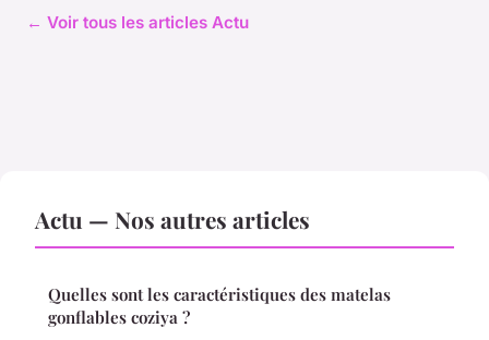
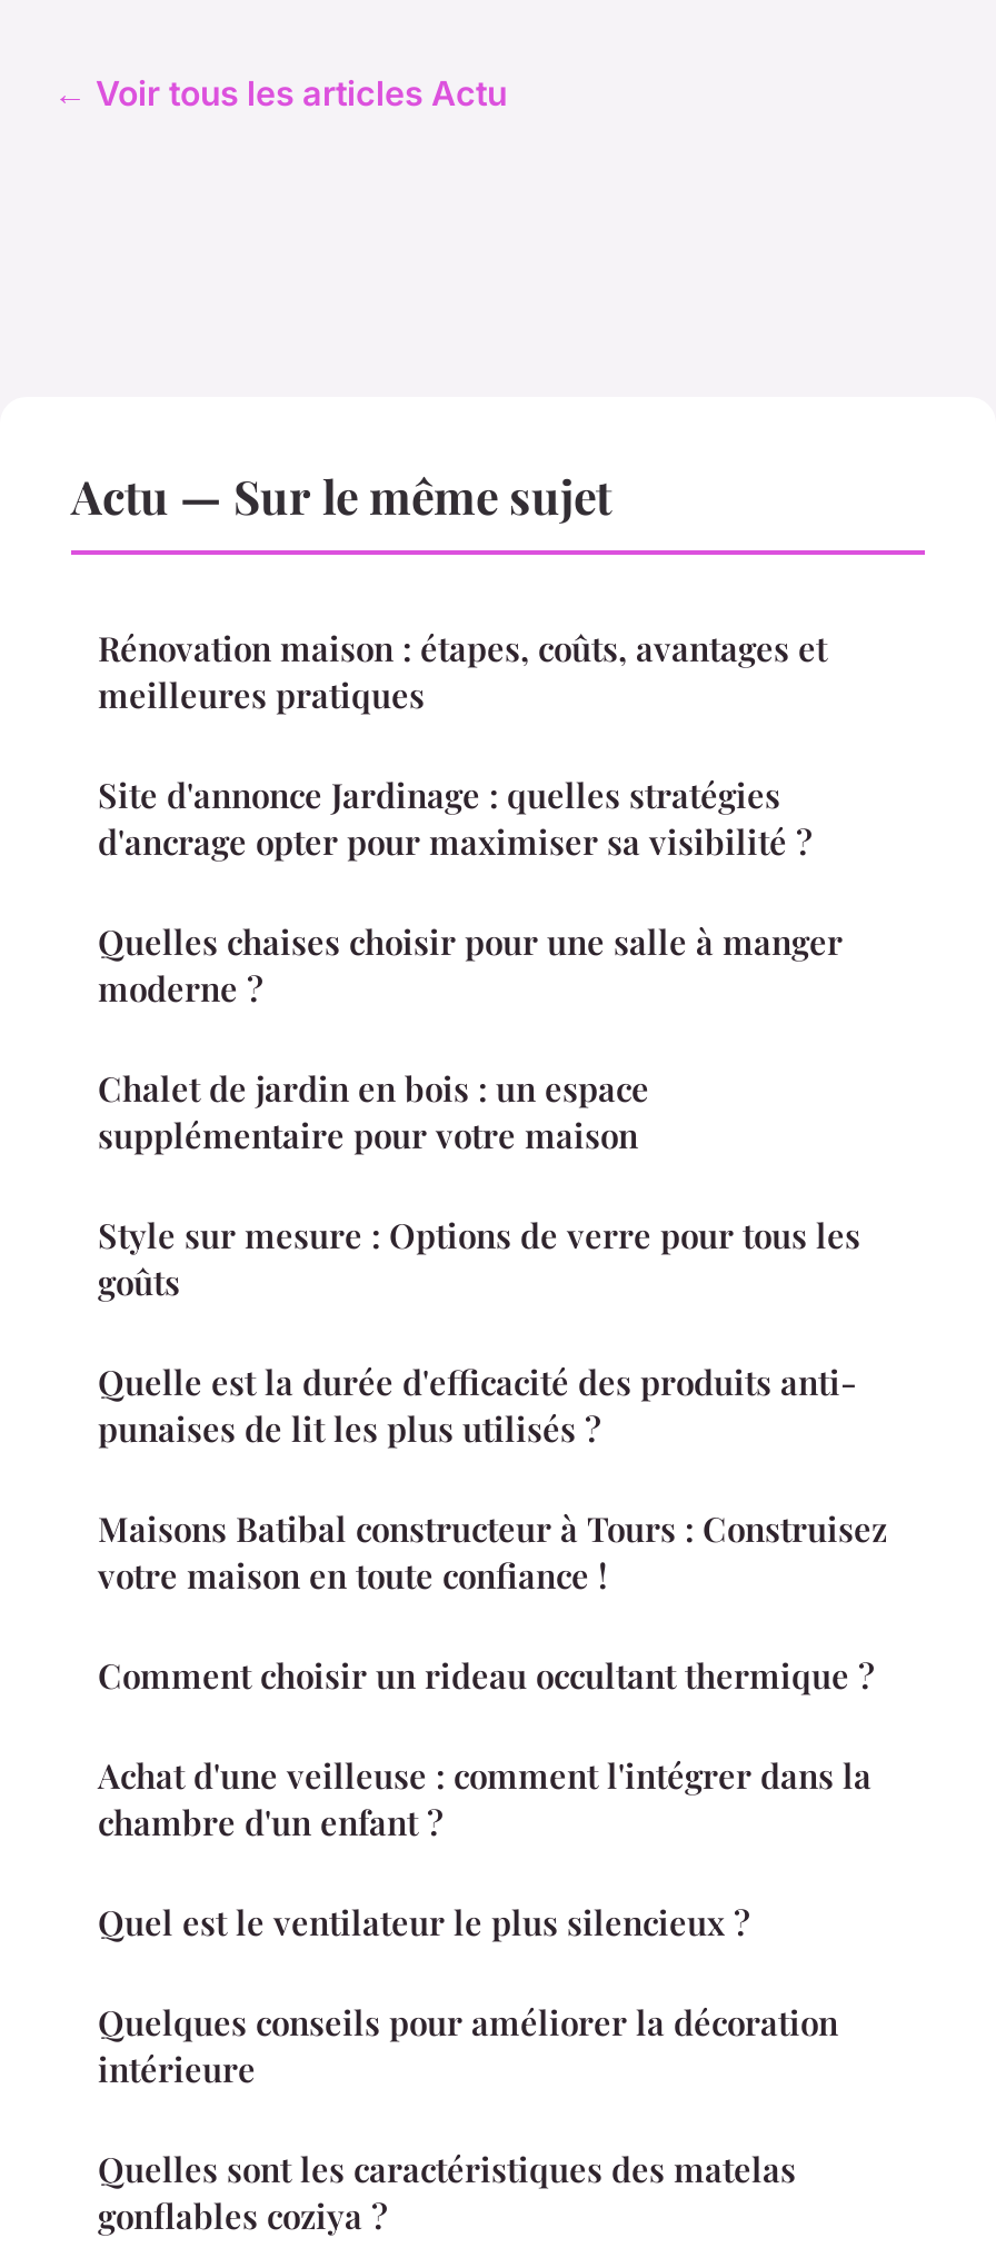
- Actu — Nos autres articles
+ Actu — Sur le même sujet
+ Rénovation maison : étapes, coûts, avantages et
+ meilleures pratiques
+ Site d'annonce Jardinage : quelles stratégies
+ d'ancrage opter pour maximiser sa visibilité ?
+ Quelles chaises choisir pour une salle à manger
+ moderne ?
+ Chalet de jardin en bois : un espace
+ supplémentaire pour votre maison
+ Style sur mesure : Options de verre pour tous les
+ goûts
+ Quelle est la durée d'efficacité des produits anti-
+ punaises de lit les plus utilisés ?
+ Maisons Batibal constructeur à Tours : Construisez
+ votre maison en toute confiance !
+ Comment choisir un rideau occultant thermique ?
+ Achat d'une veilleuse : comment l'intégrer dans la
+ chambre d'un enfant ?
+ Quel est le ventilateur le plus silencieux ?
+ Quelques conseils pour améliorer la décoration
+ intérieure
